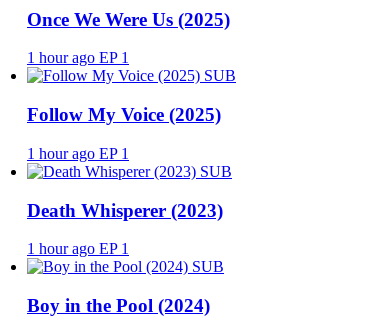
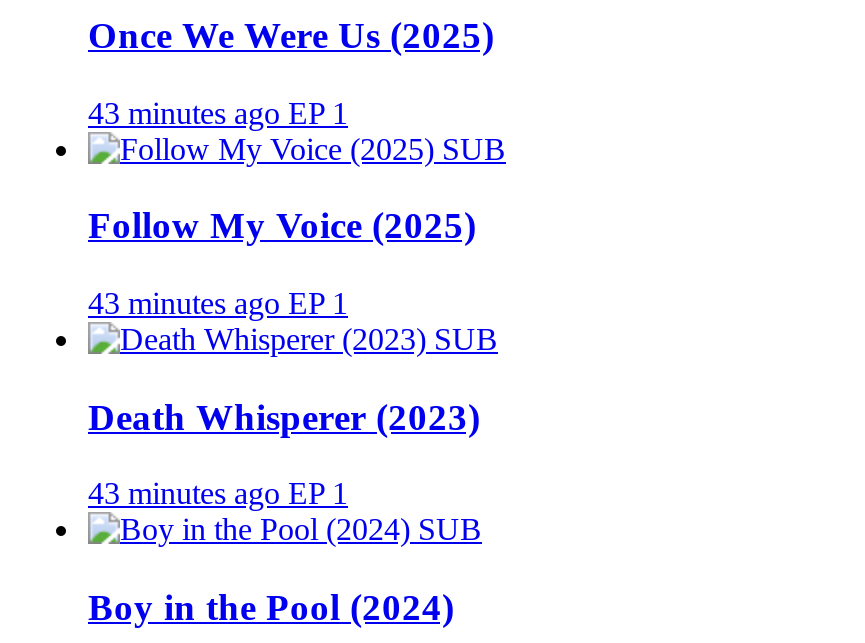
- 1 hour ago EP 1
+ 43 minutes ago EP 1

- 1 hour ago EP 1
+ 43 minutes ago EP 1

- 1 hour ago EP 1
+ 43 minutes ago EP 1
